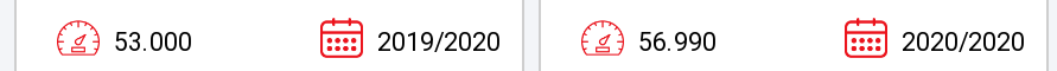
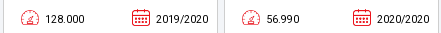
- 53.000
+ 128.000
